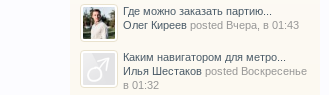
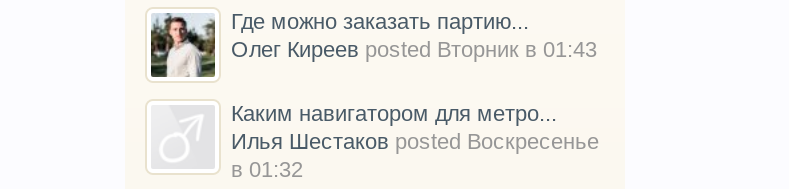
- Олег Киреев posted Вчера, в 01:43
+ Олег Киреев posted Вторник в 01:43
